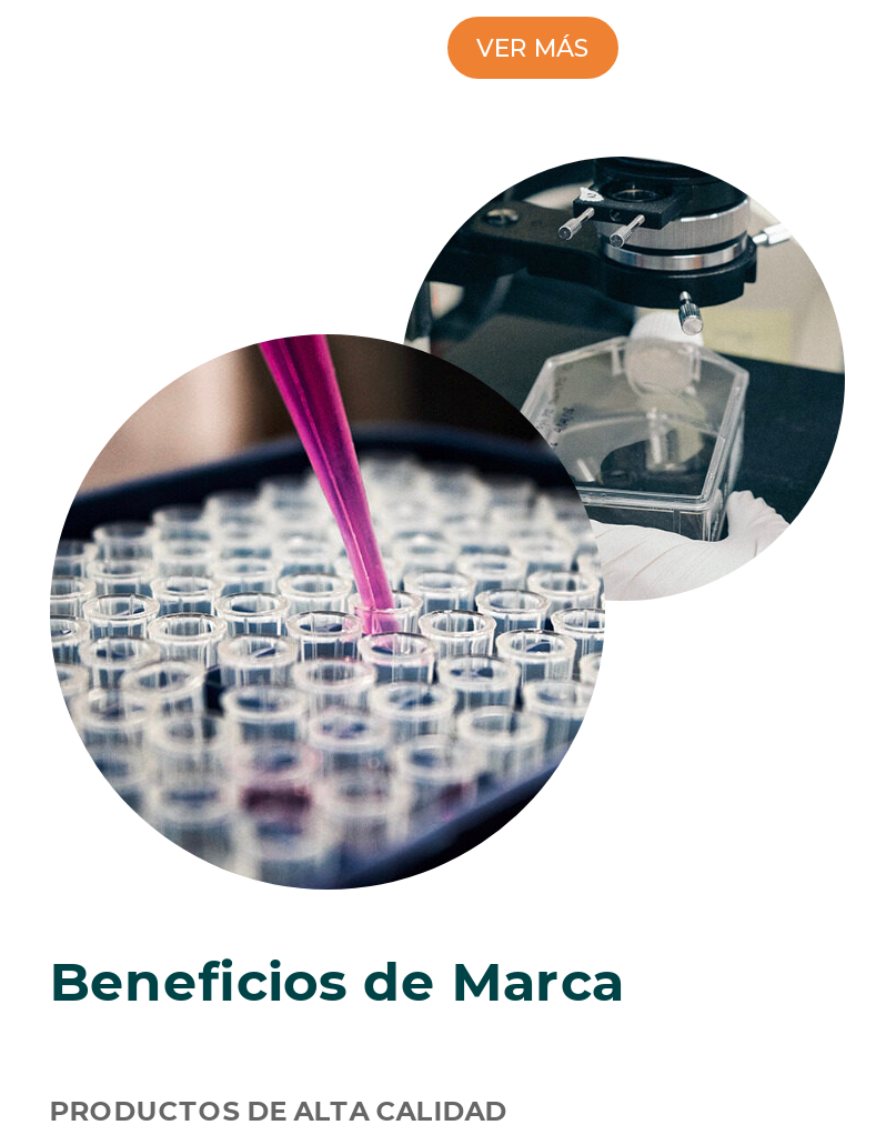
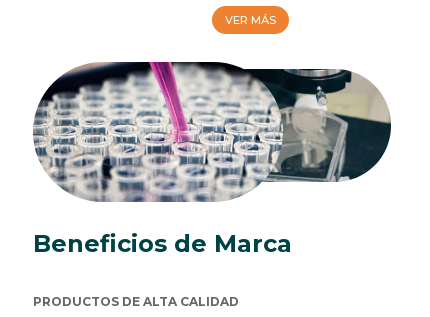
- [image]
+ [image]
